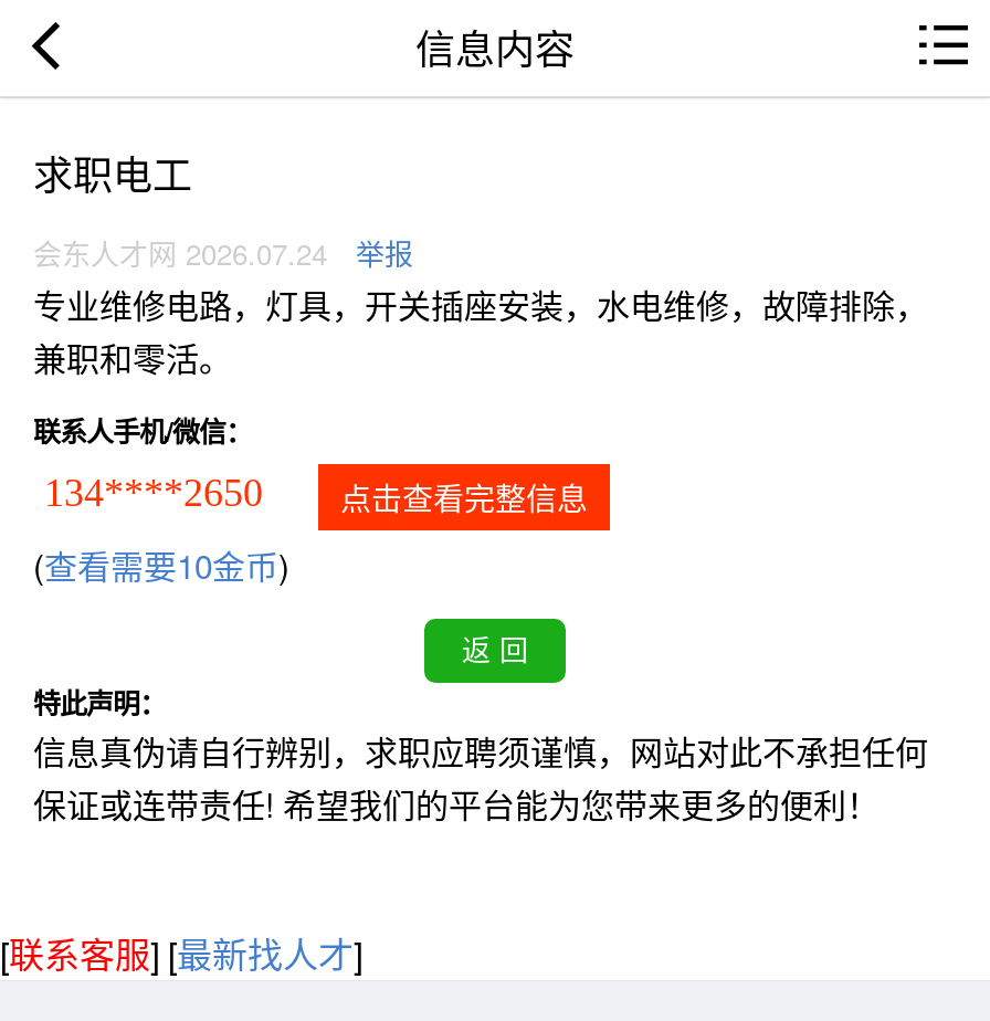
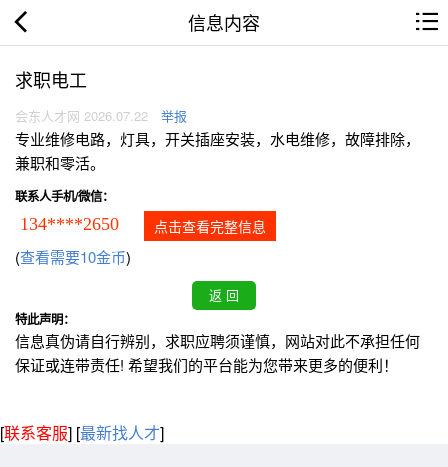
- 会东人才网 2026.07.24 举报
+ 会东人才网 2026.07.22 举报
